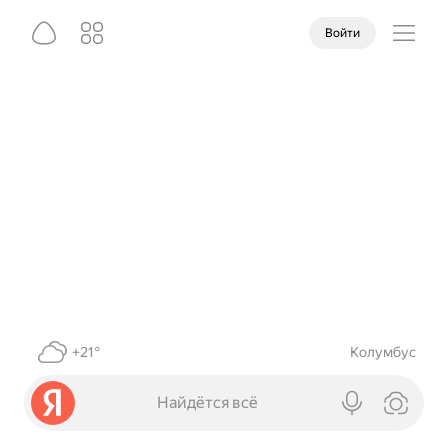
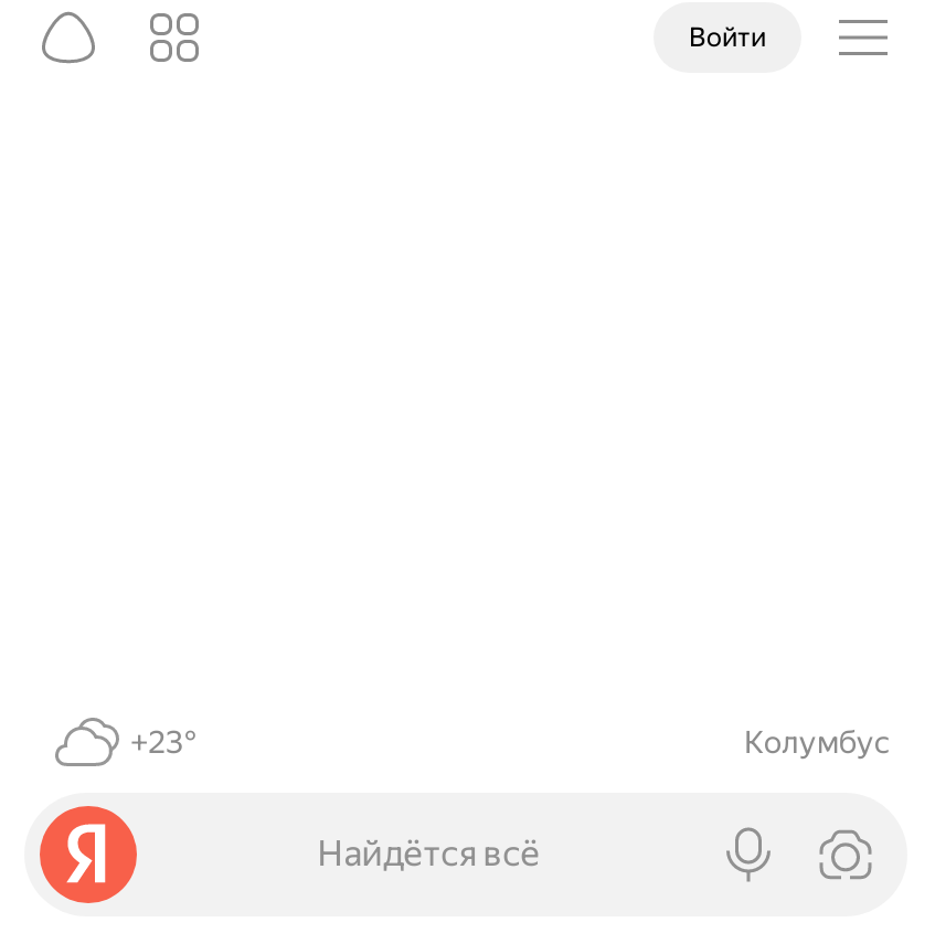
- +21°
+ +23°
